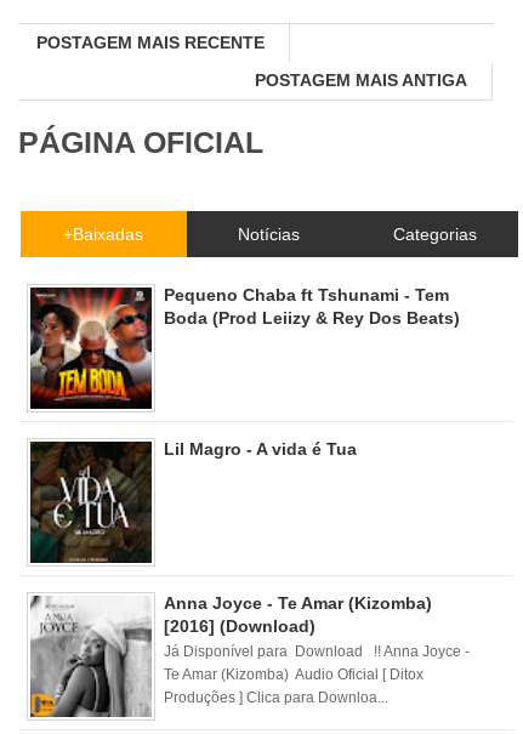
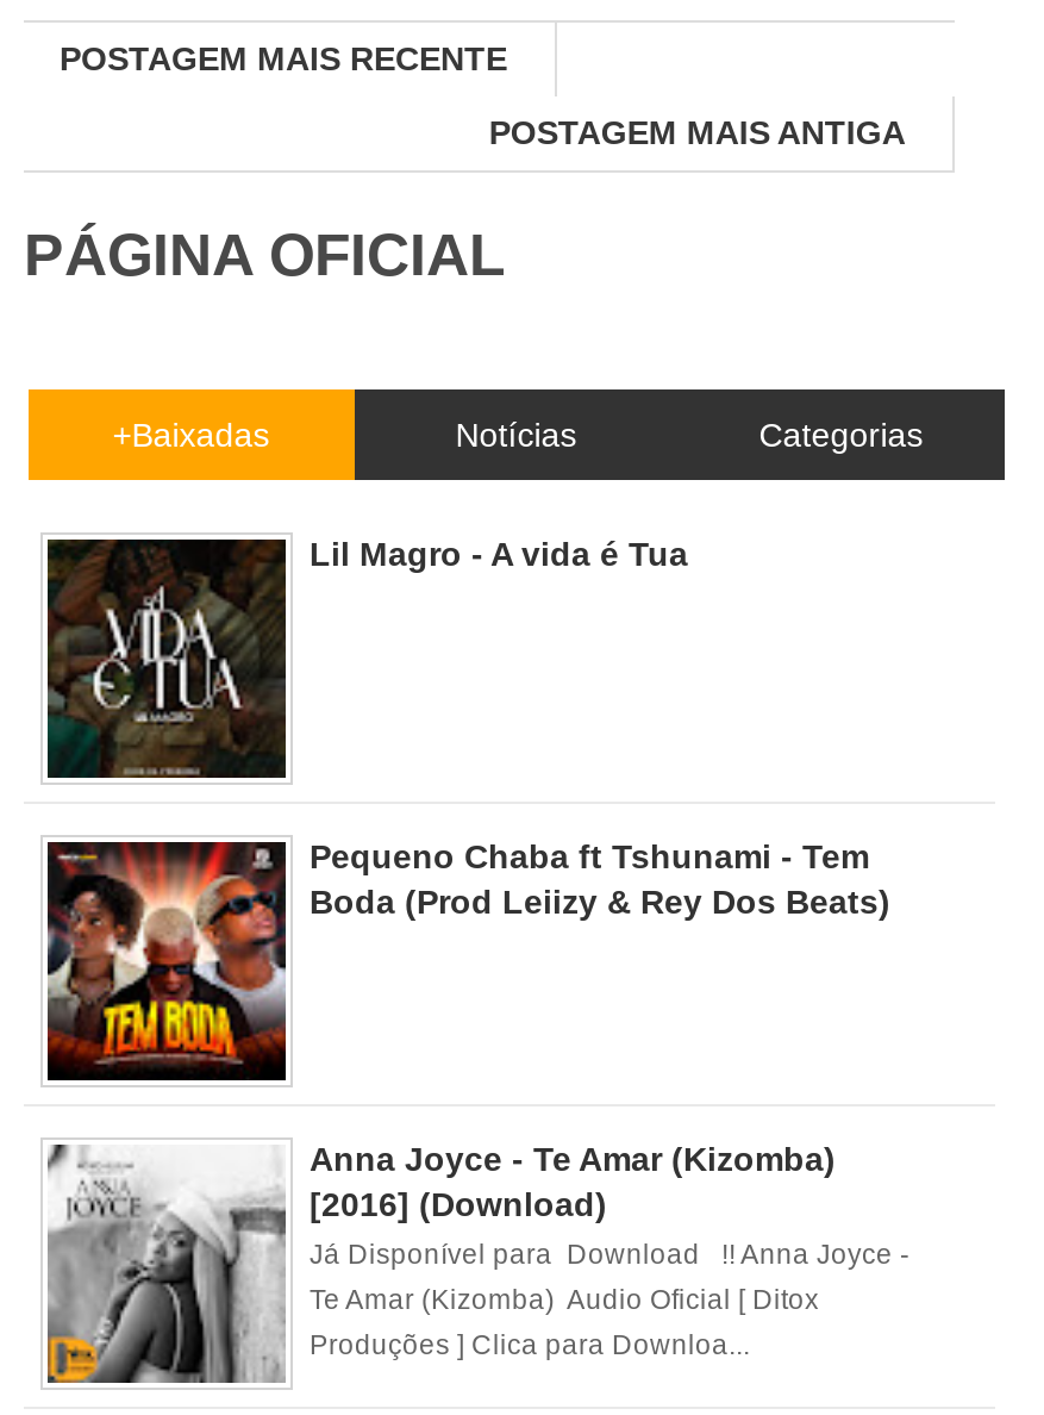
moved down: [image] | Pequeno Chaba ft Tshunami - Tem | Boda (Prod Leiizy & Rey Dos Beats)

moved up: [image] | Lil Magro - A vida é Tua
